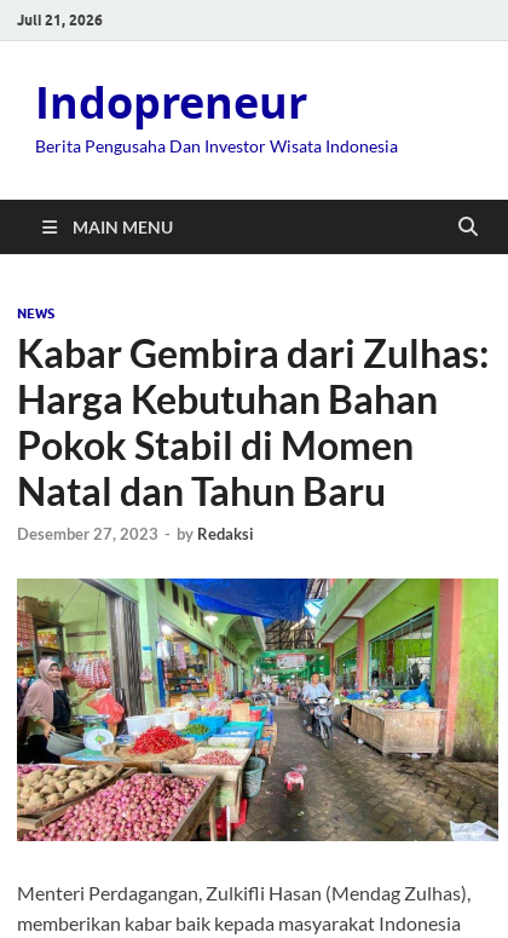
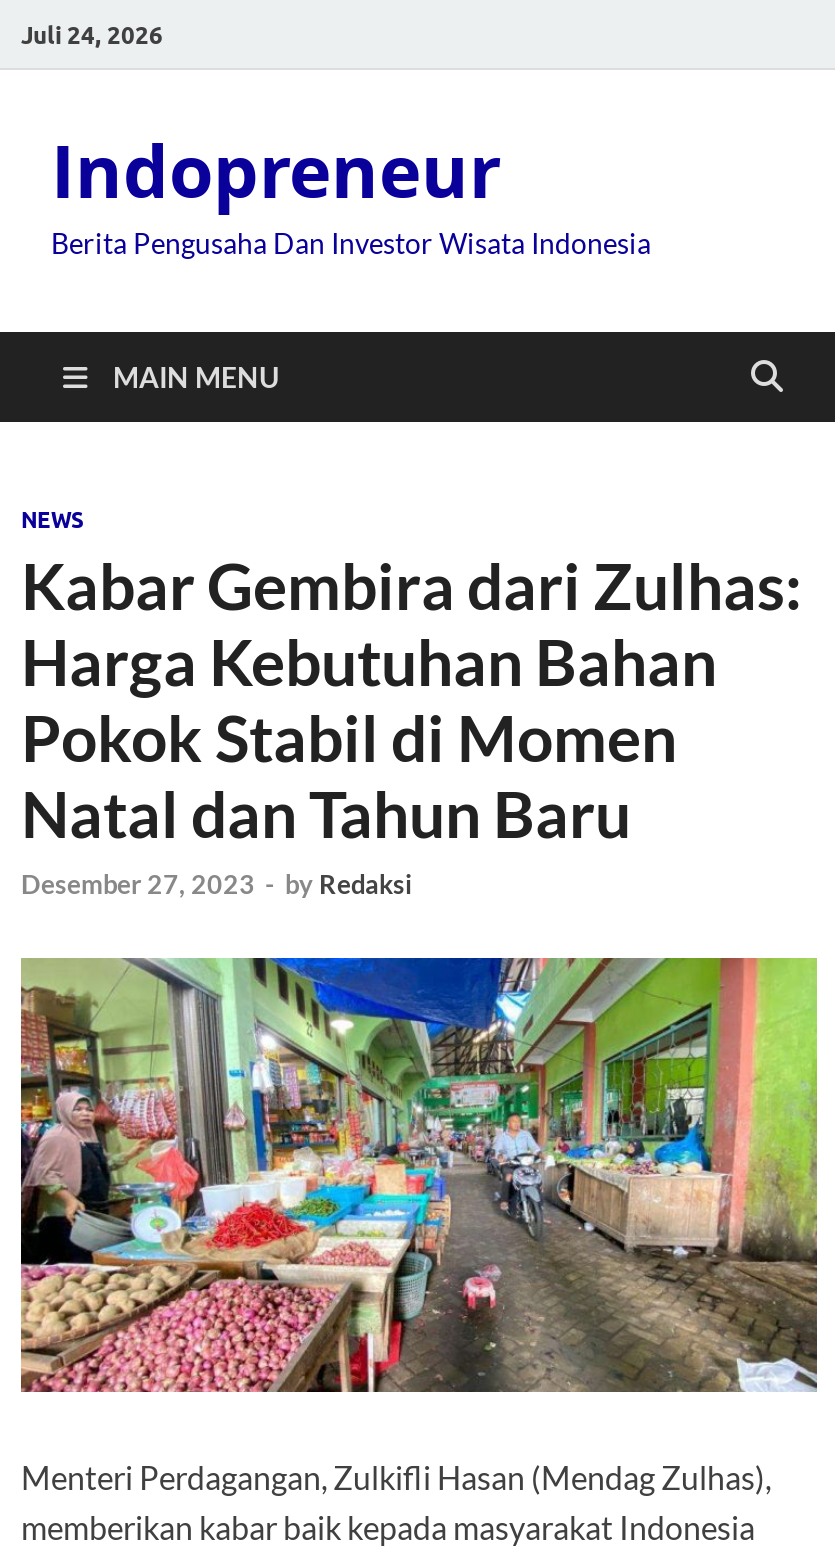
- Juli 21, 2026
+ Juli 24, 2026
